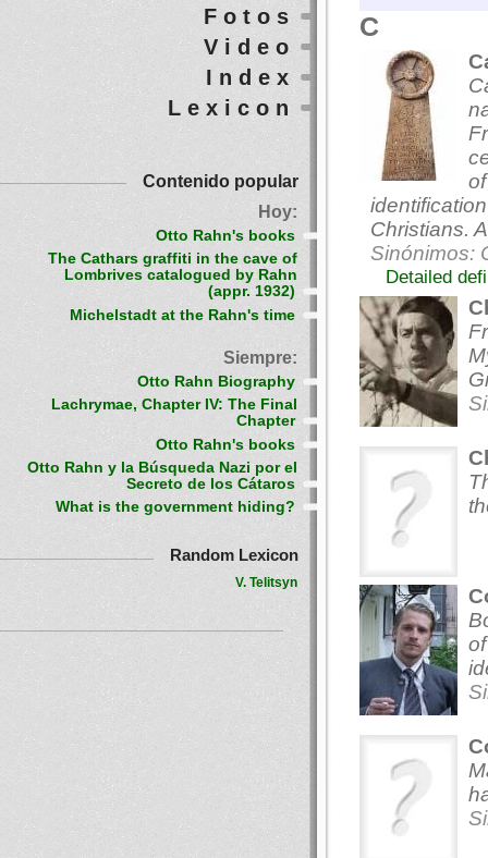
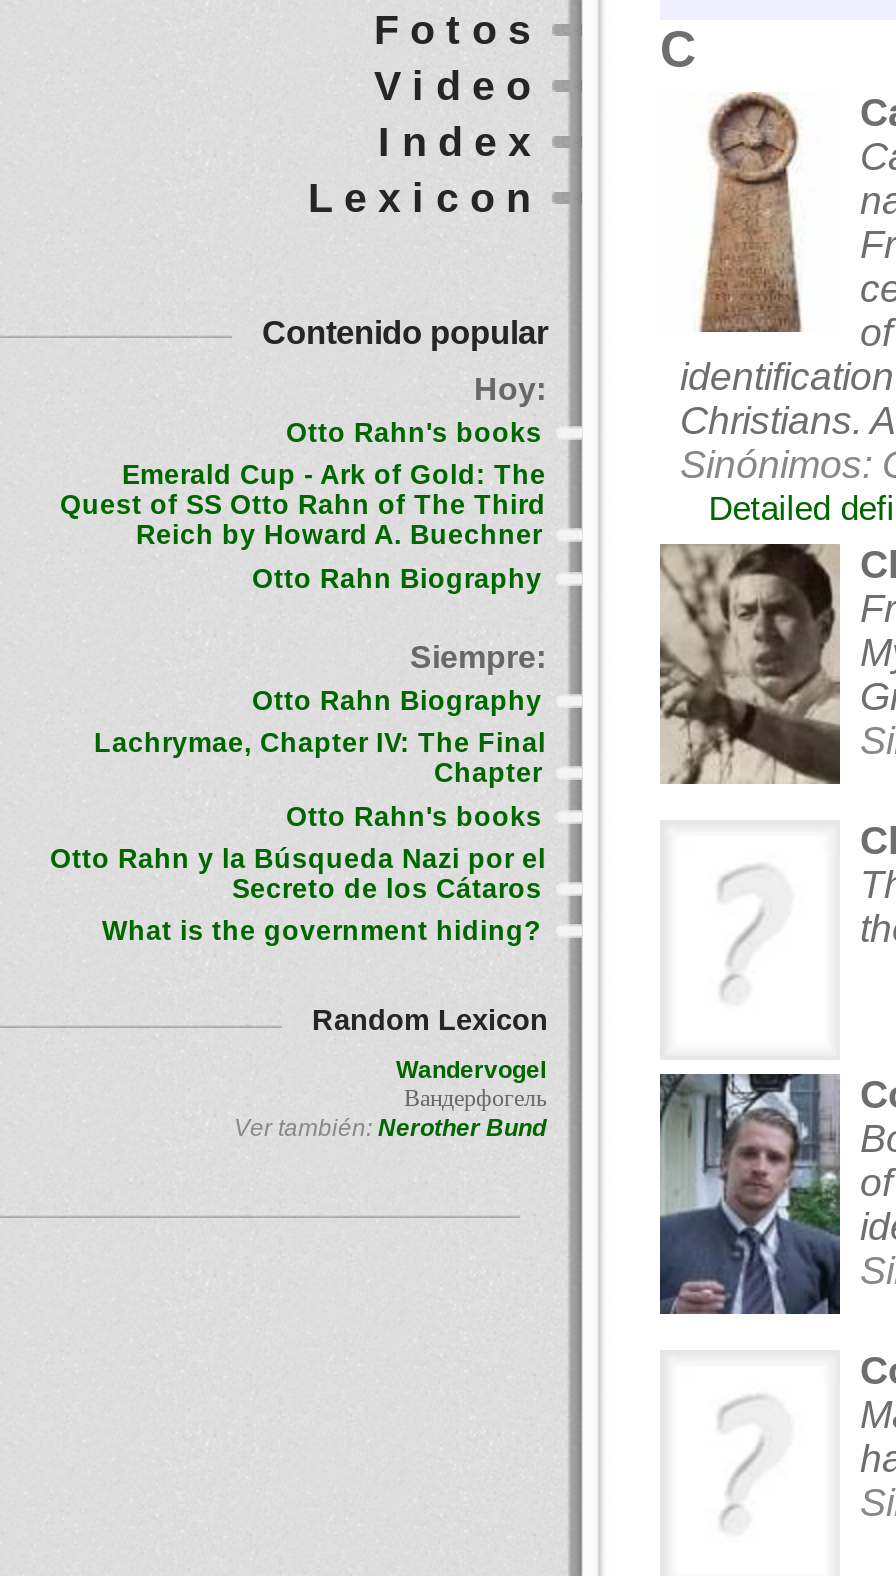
- The Cathars graffiti in the cave of
- Lombrives catalogued by Rahn
- (appr. 1932)
- Michelstadt at the Rahn's time
+ Emerald Cup - Ark of Gold: The
+ Quest of SS Otto Rahn of The Third
+ Reich by Howard A. Buechner
+ Otto Rahn Biography

- V. Telitsyn
+ Wandervogel
+ Вандерфогель
+ Ver también: Nerother Bund
